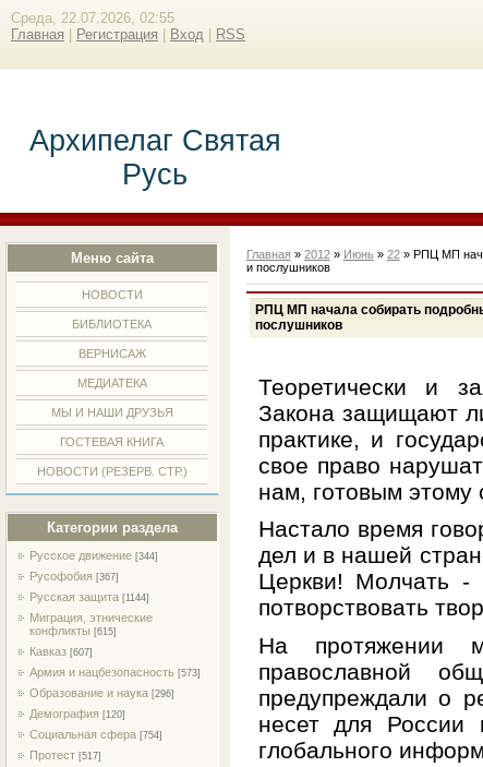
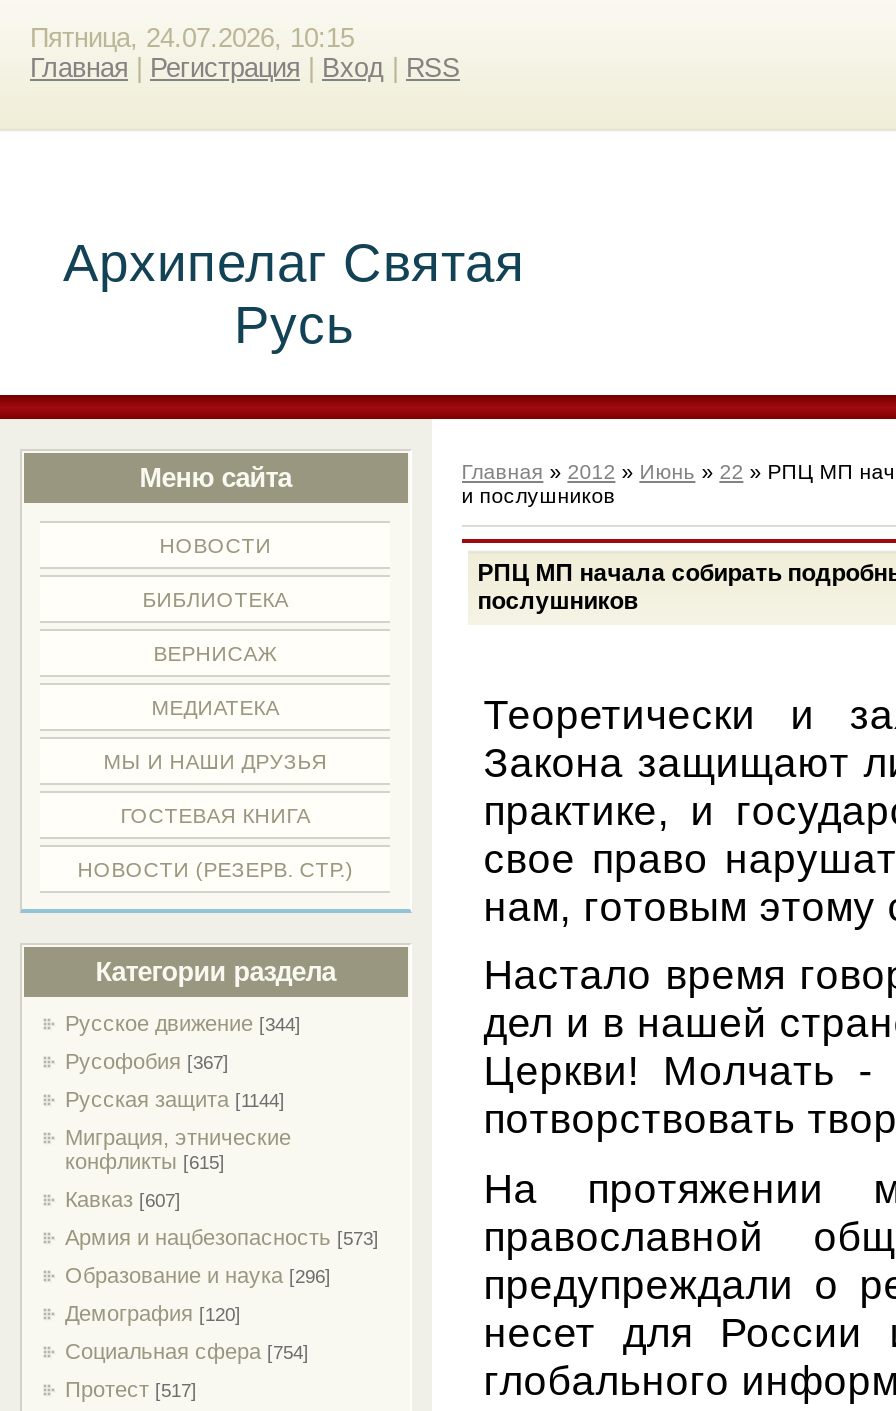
- Среда, 22.07.2026, 02:55
+ Пятница, 24.07.2026, 10:15
